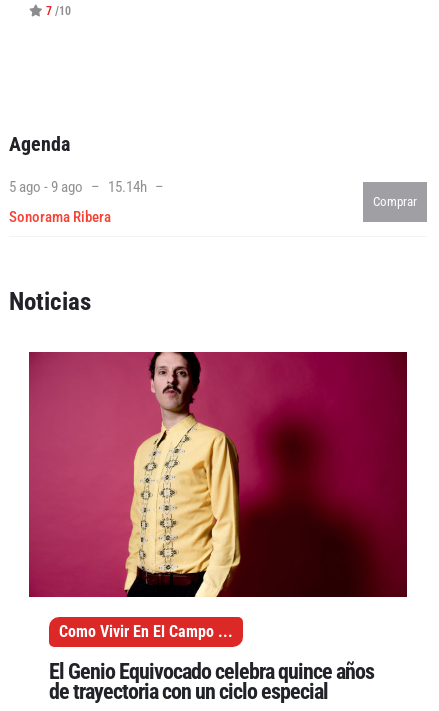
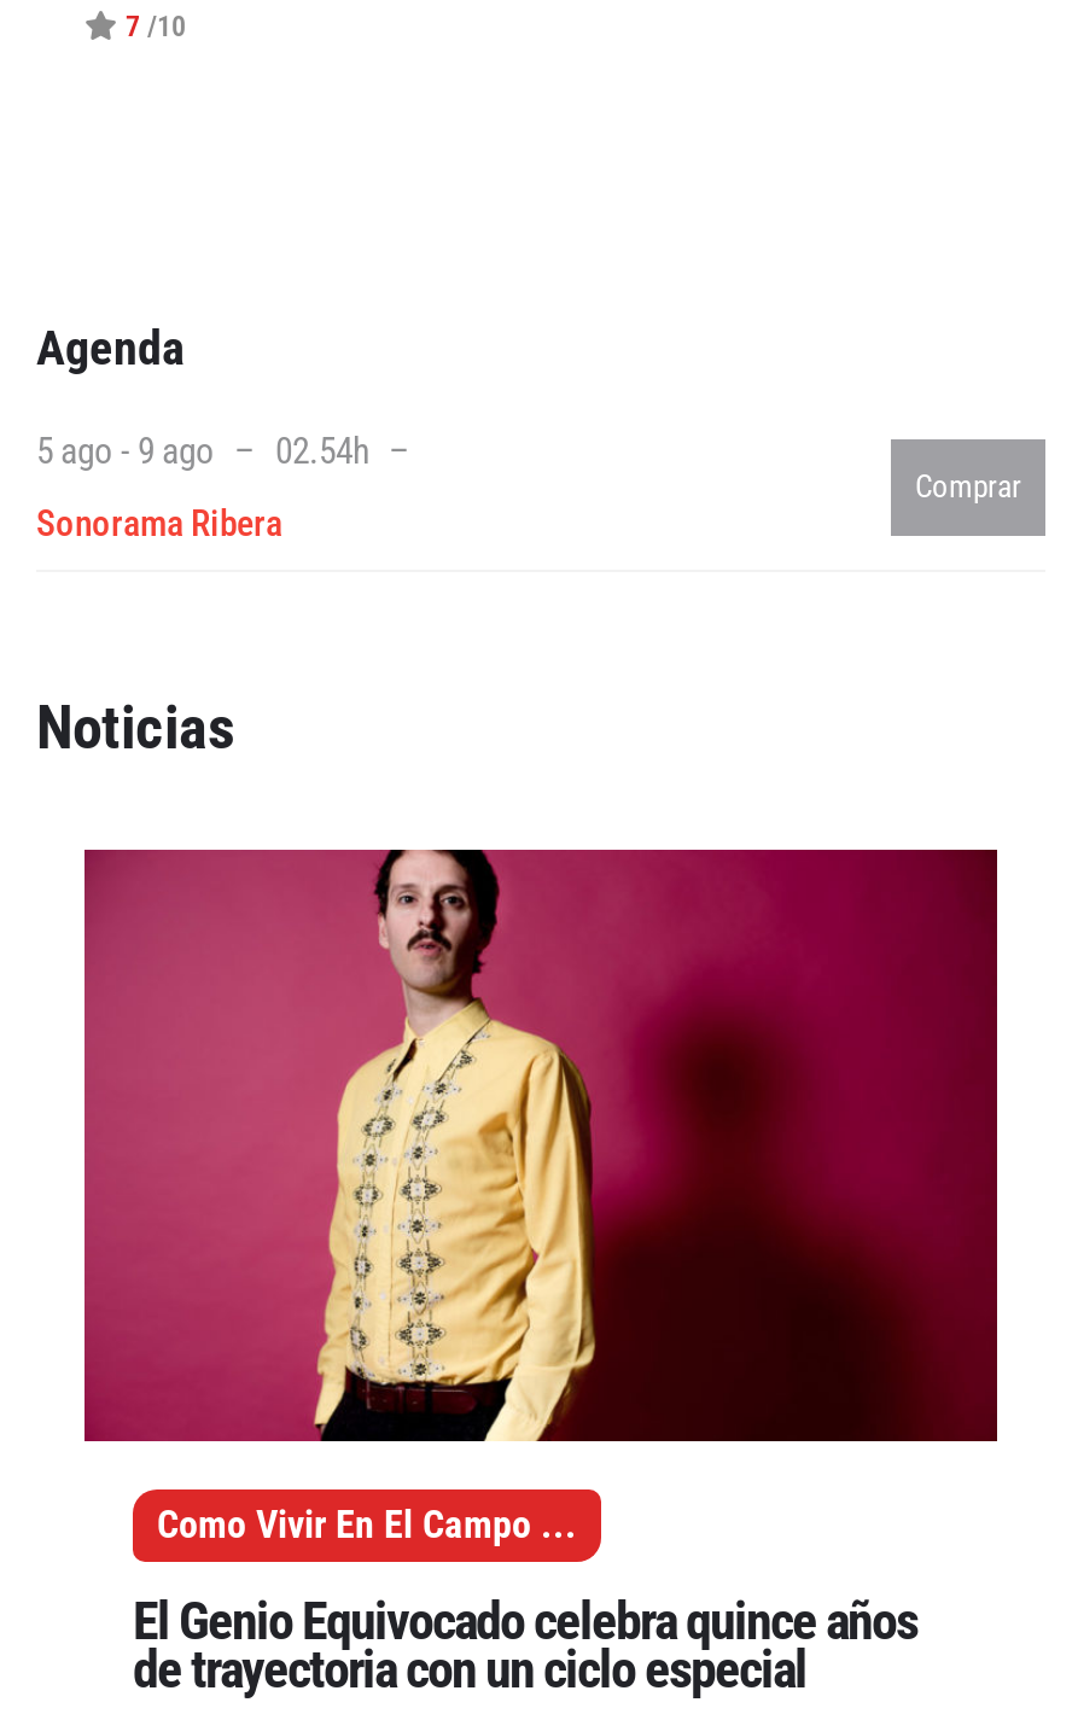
- 5 ago - 9 ago 15.14h
+ 5 ago - 9 ago 02.54h
